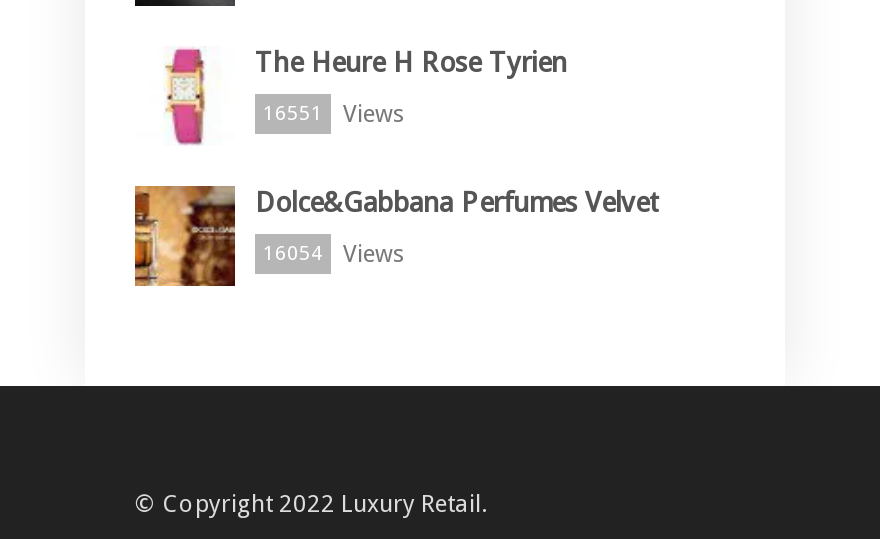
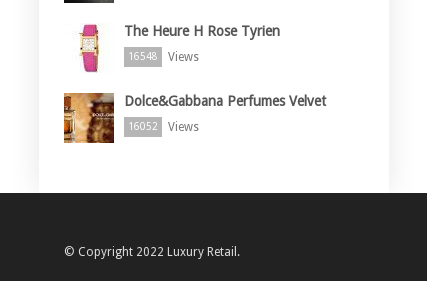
- 16551 Views
+ 16548 Views

- 16054 Views
+ 16052 Views
